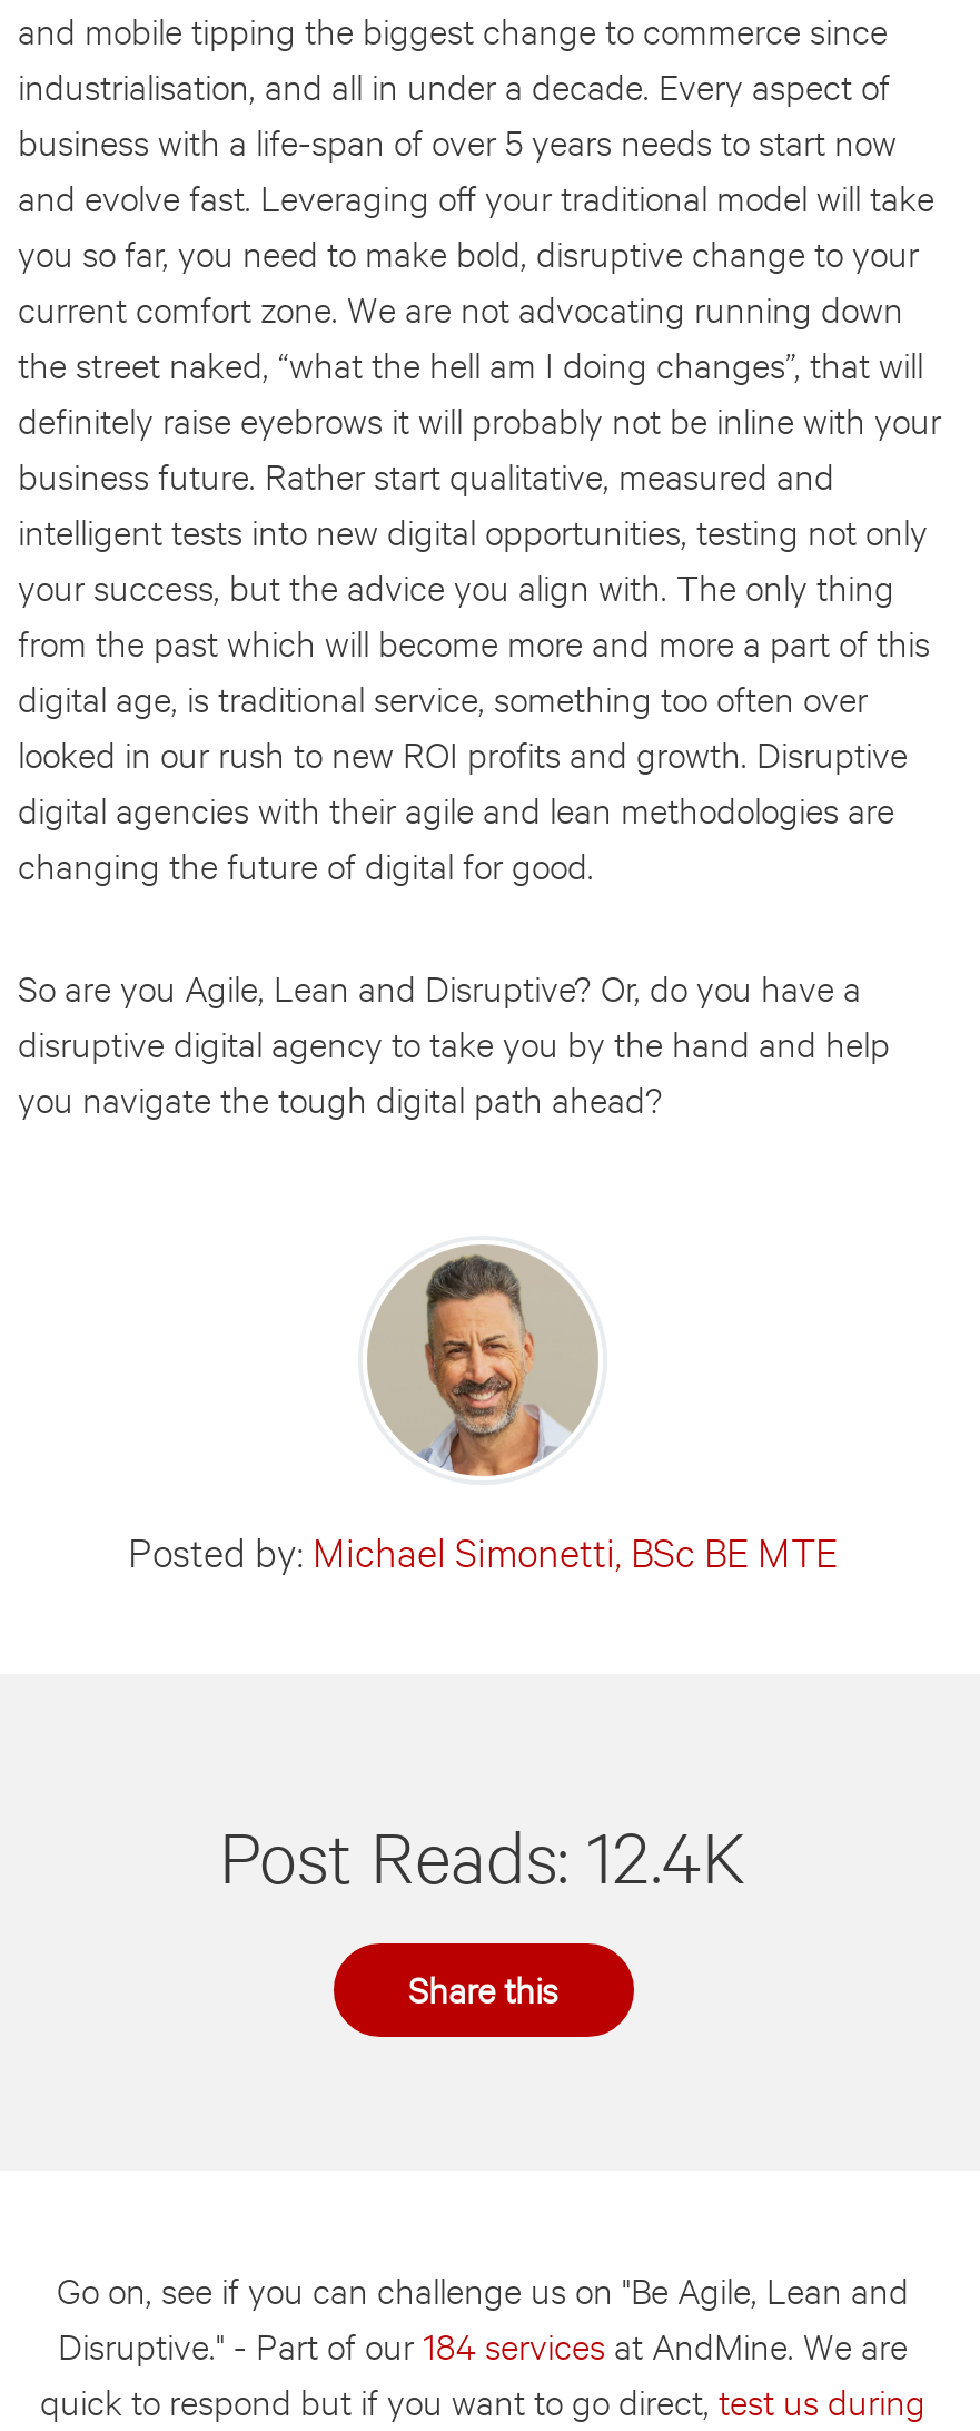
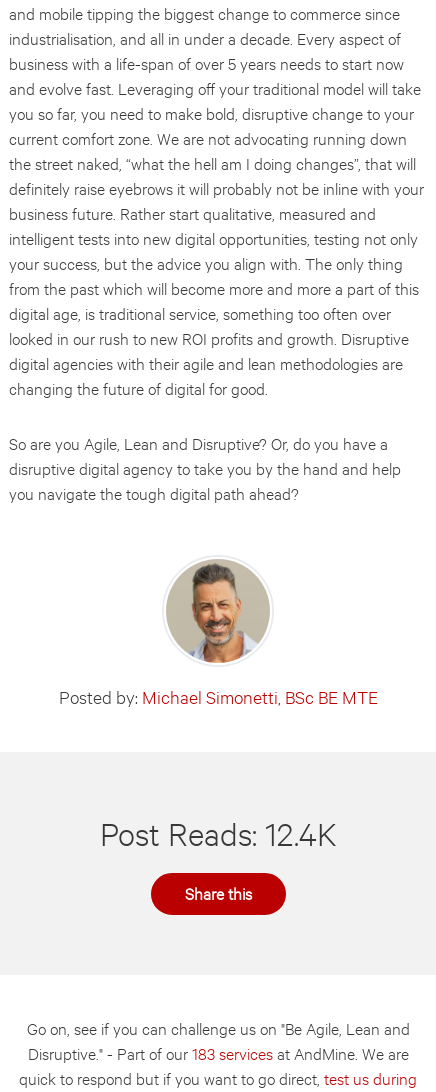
- Disruptive." - Part of our 184 services at AndMine. We are
+ Disruptive." - Part of our 183 services at AndMine. We are
